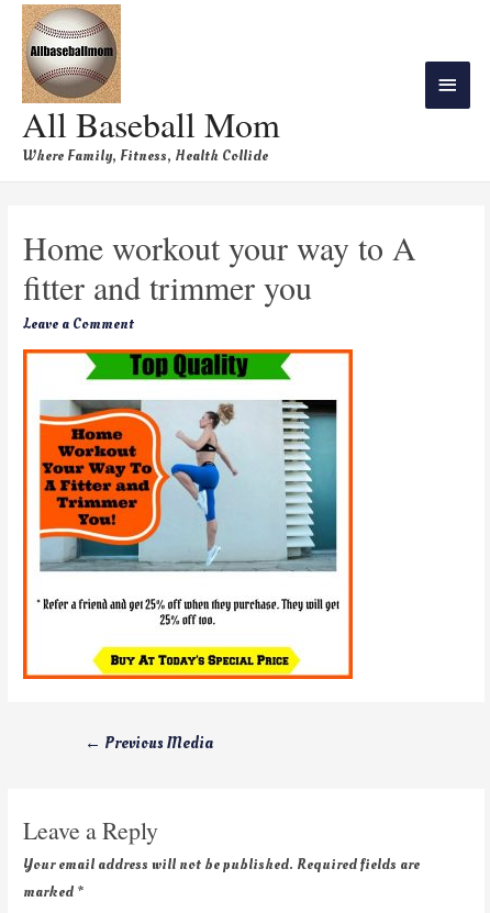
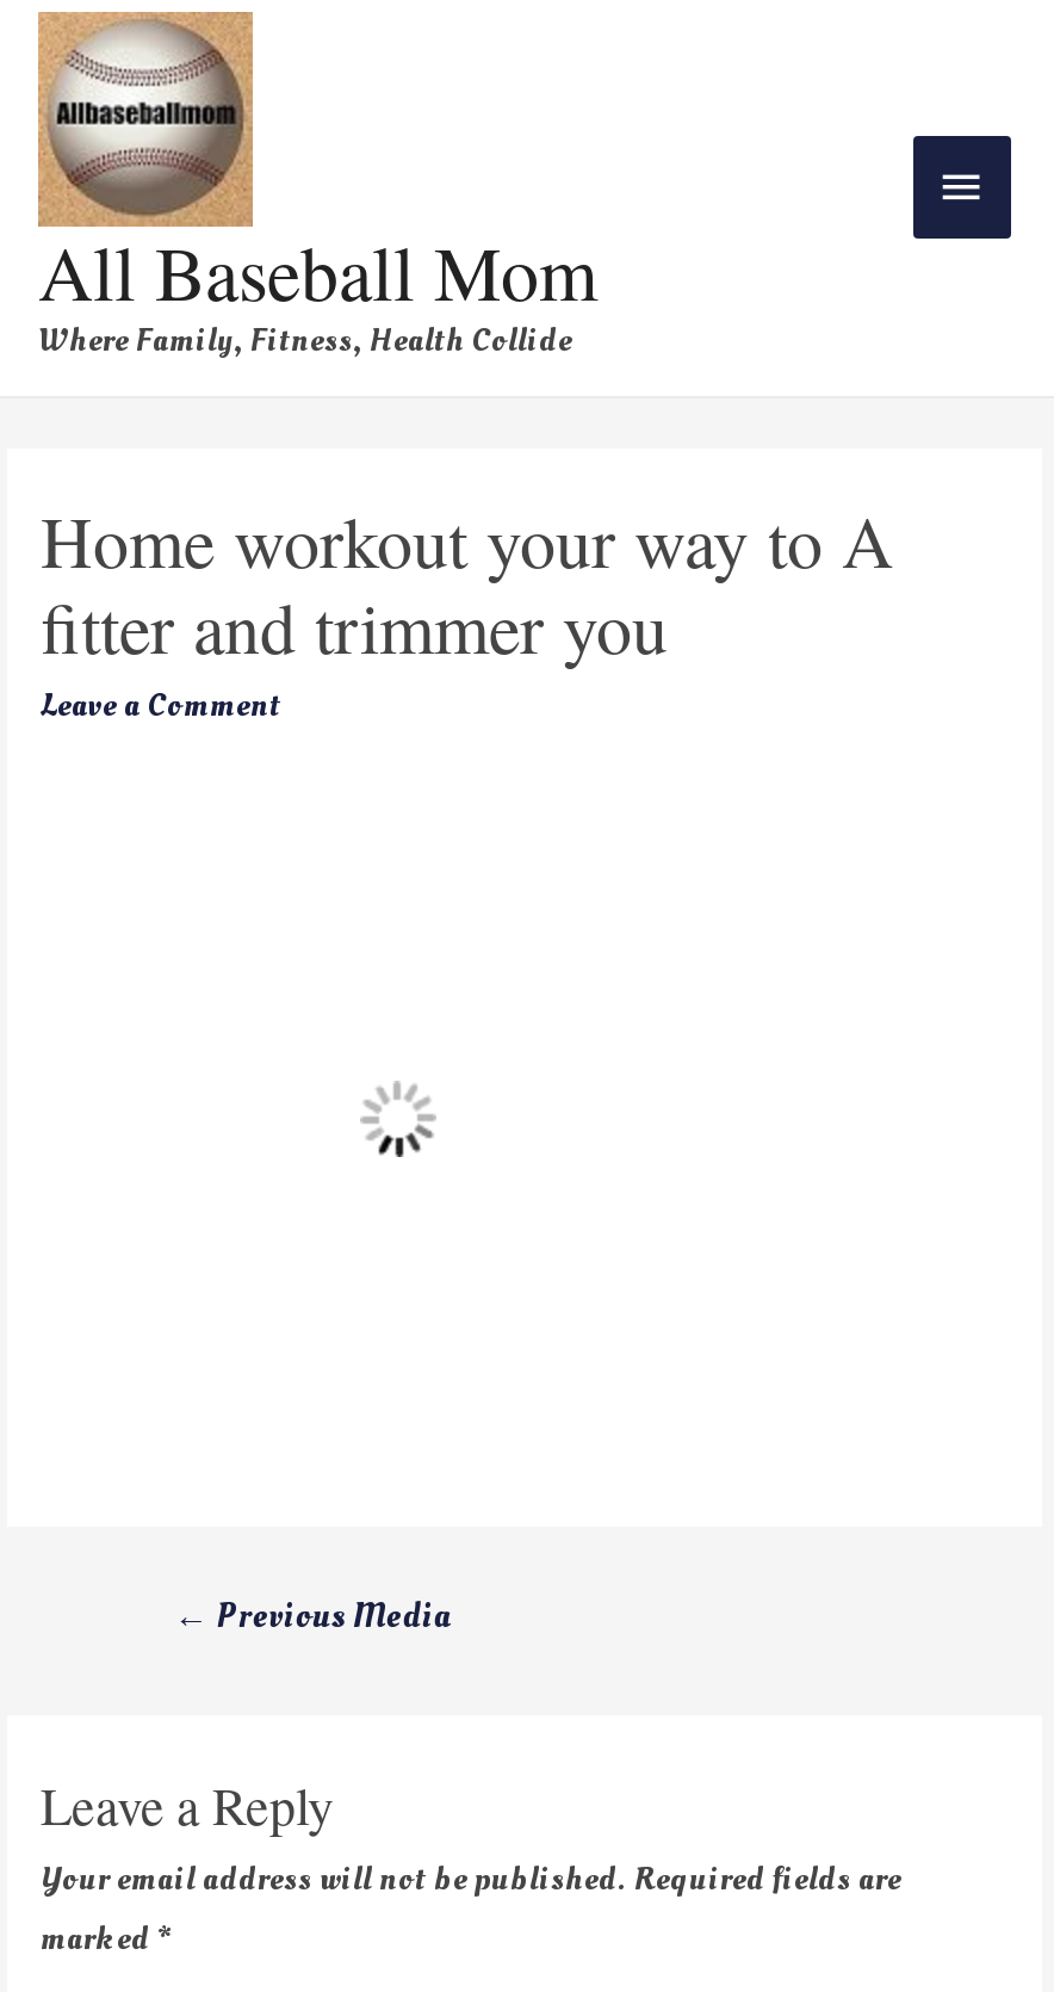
- [image]
